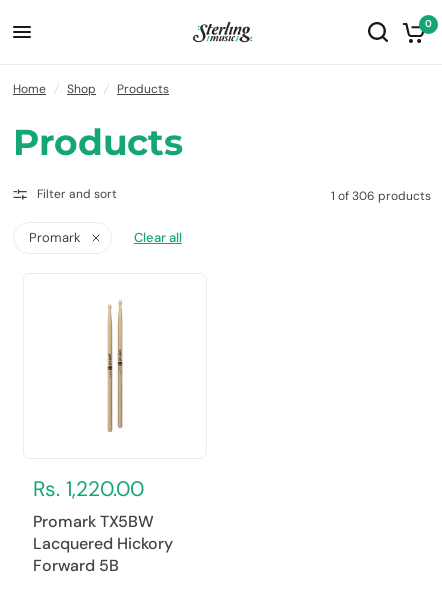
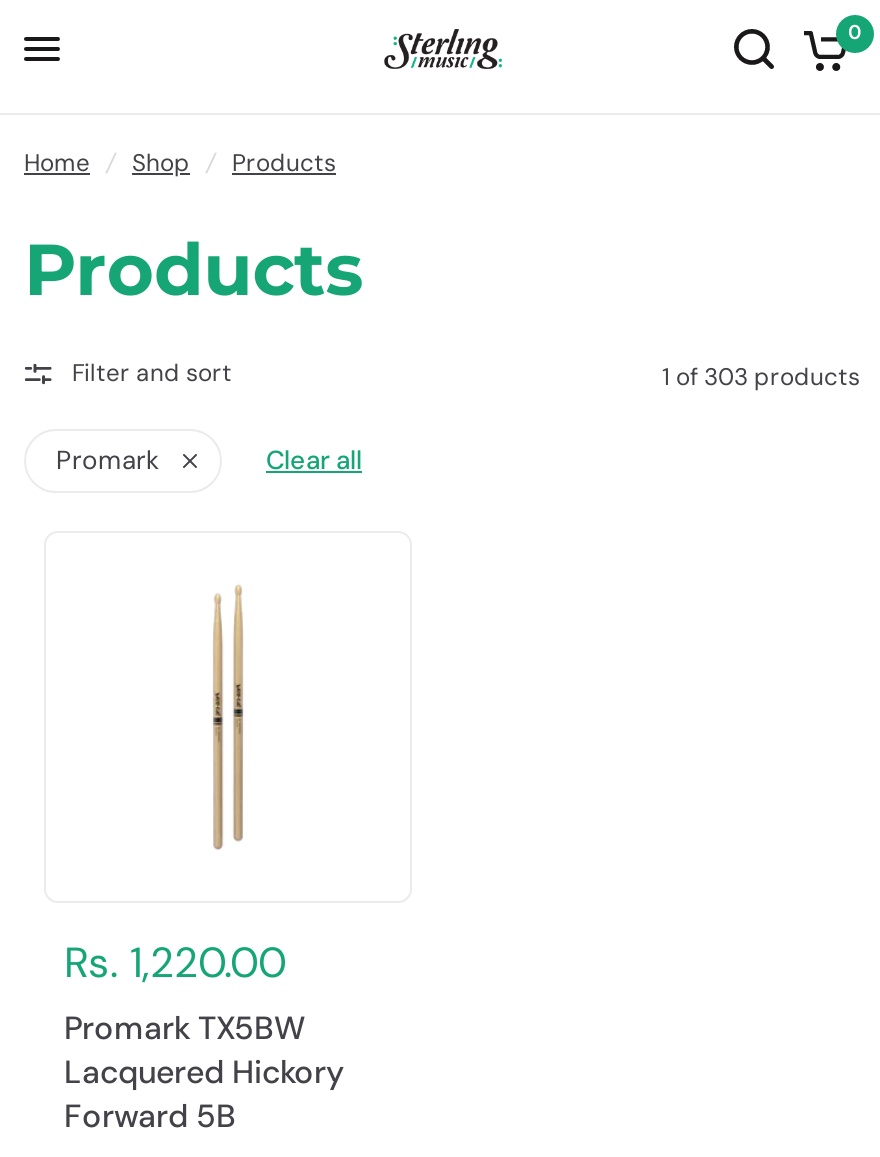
- 1 of 306 products
+ 1 of 303 products
